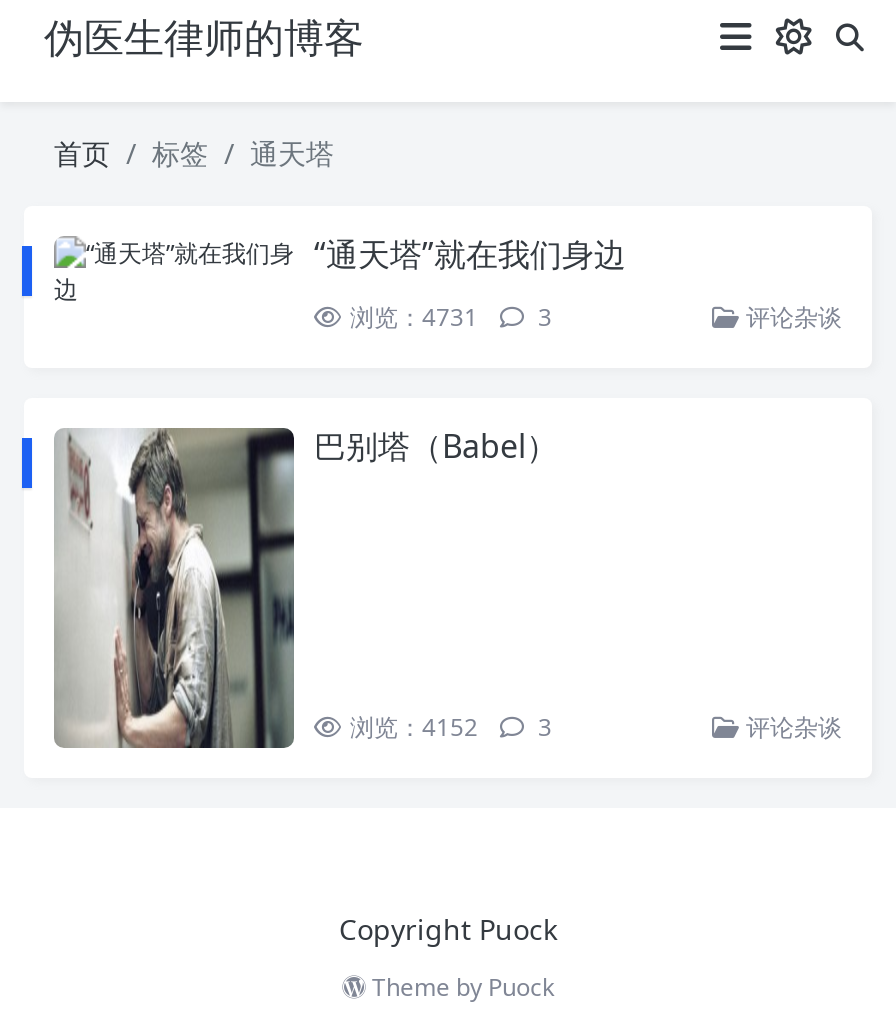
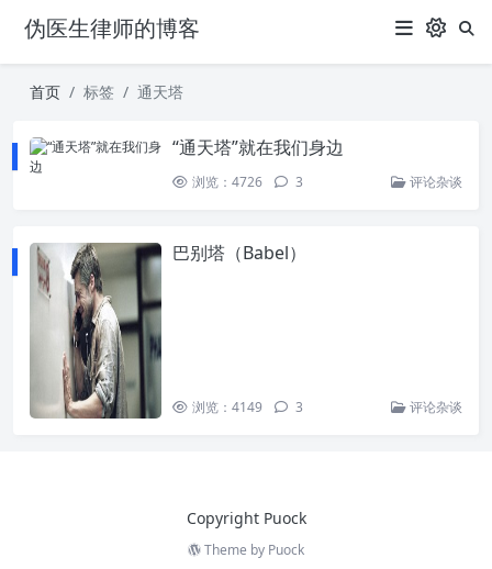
- 浏览：4731 3
+ 浏览：4726 3

- 浏览：4152 3
+ 浏览：4149 3
